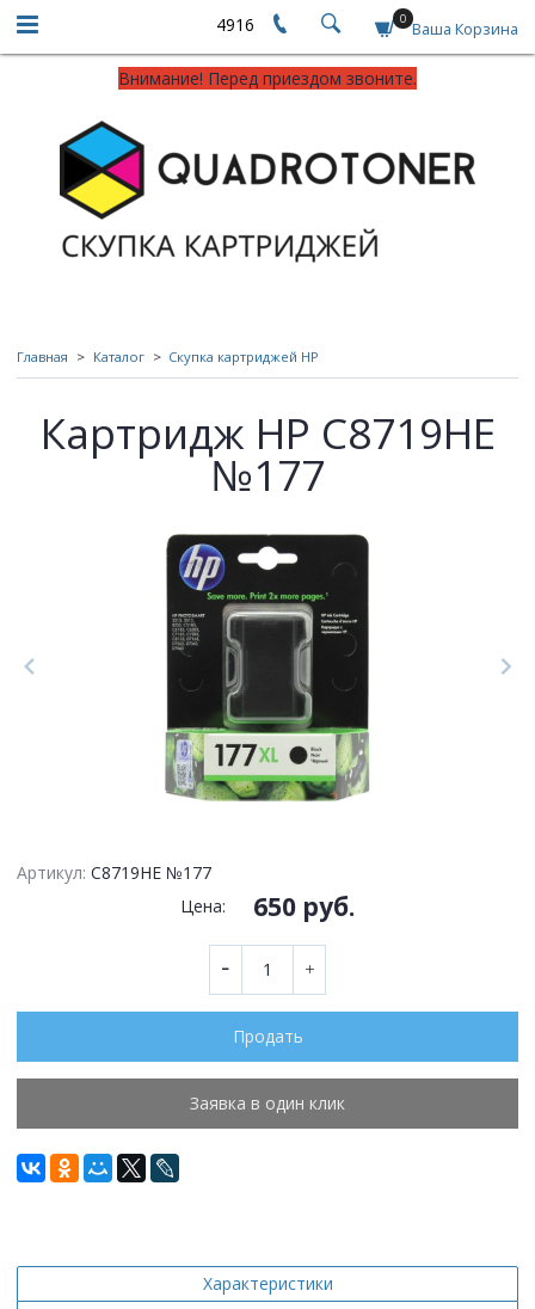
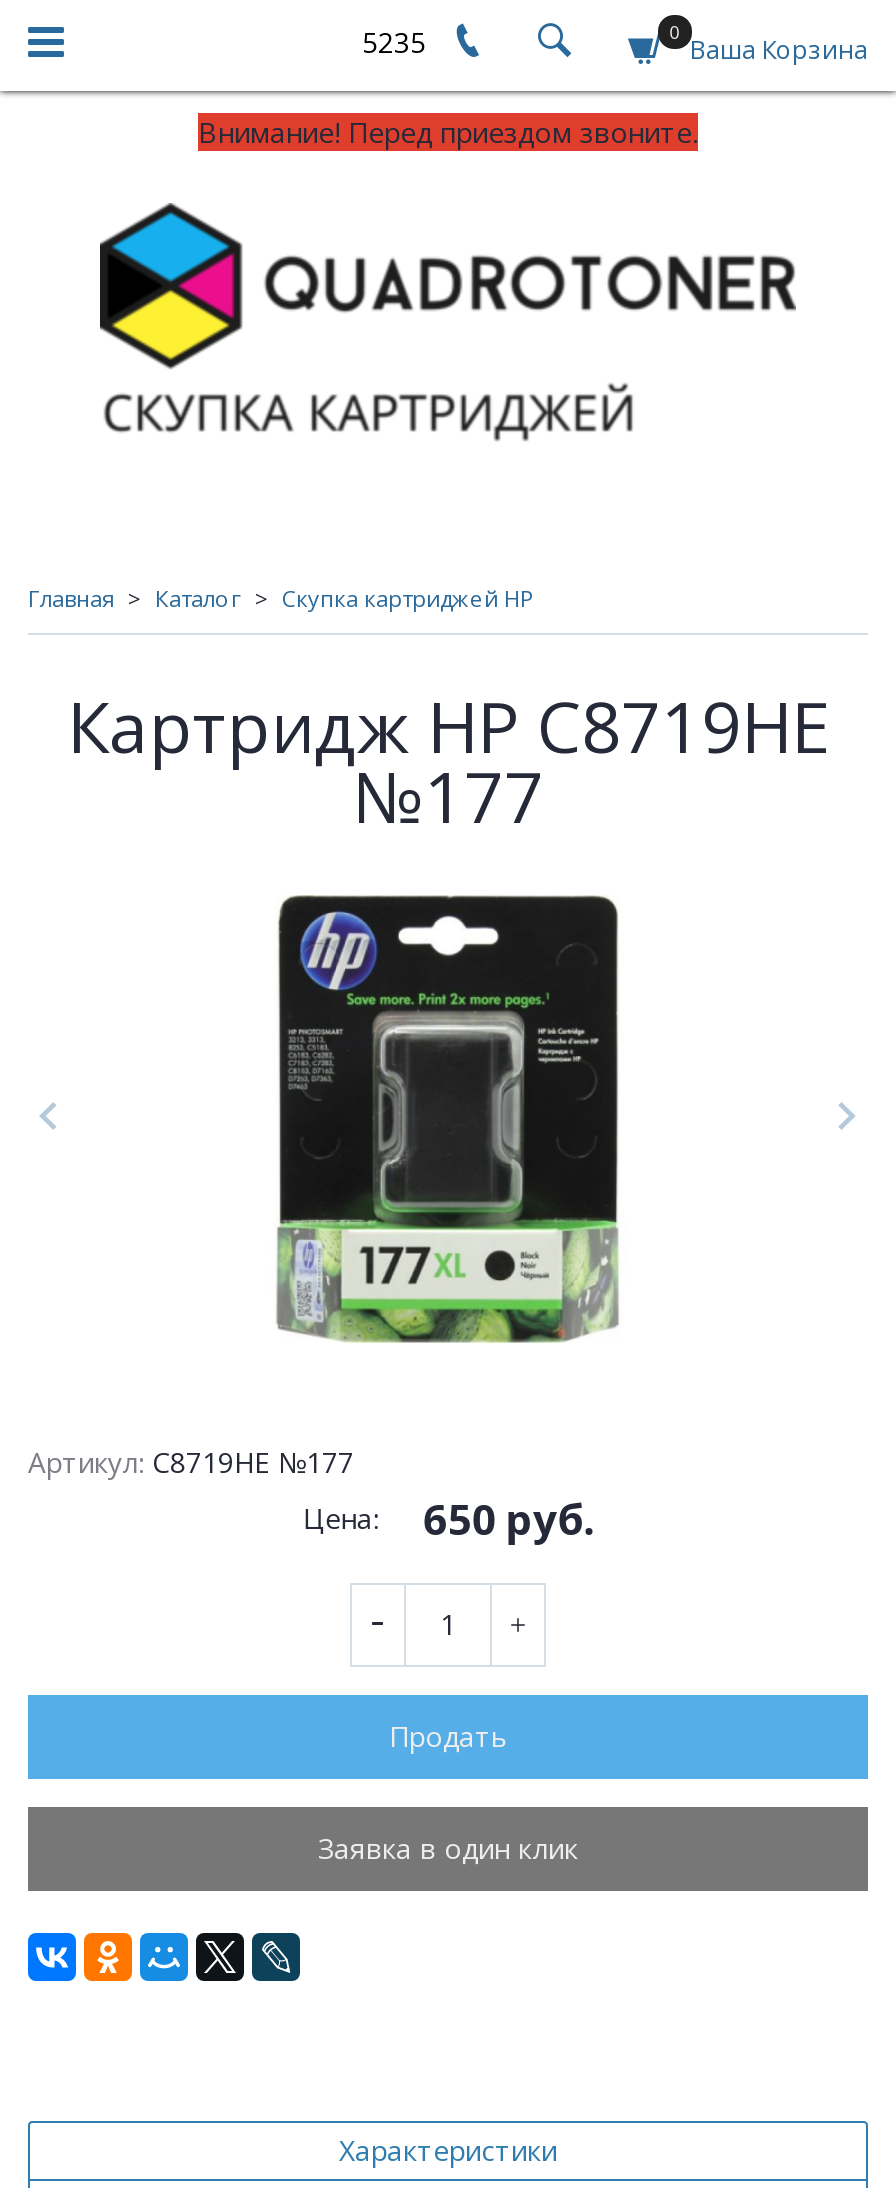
- 4916
+ 5235
